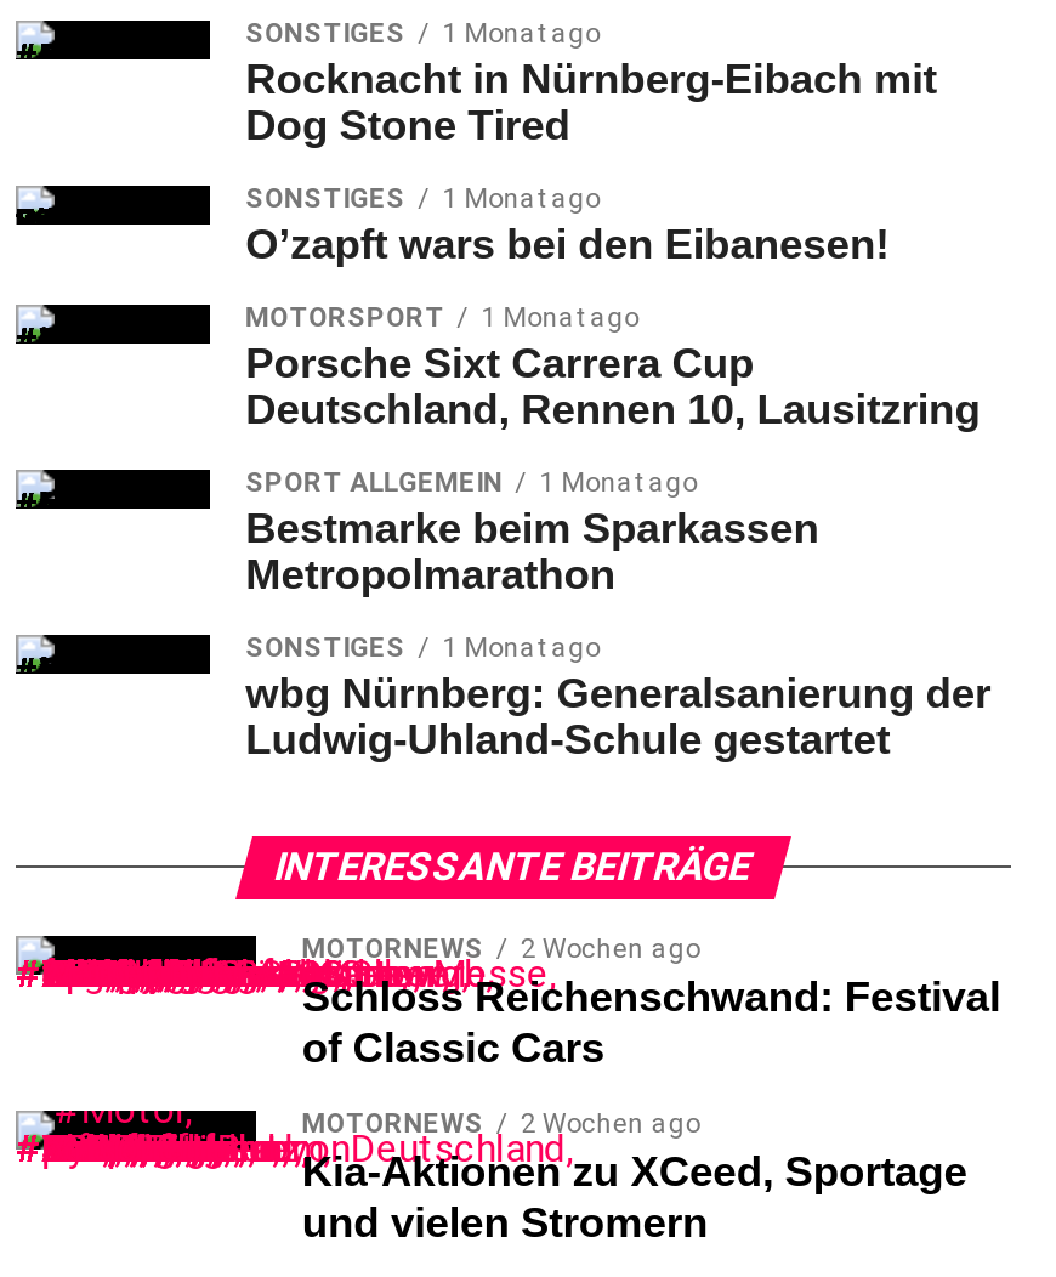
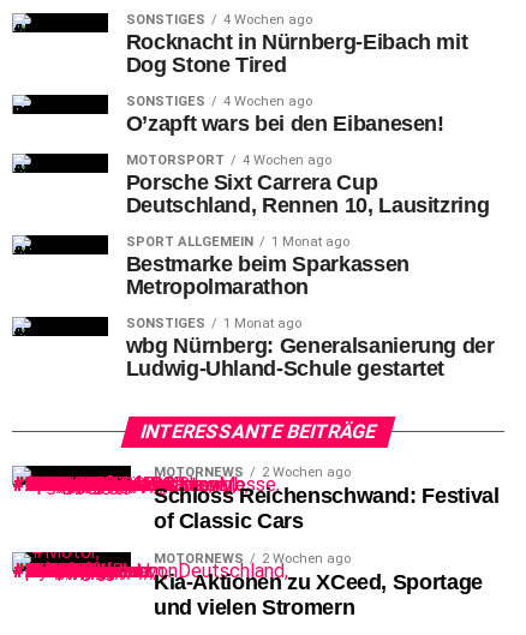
- SONSTIGES 1 Monat ago
+ SONSTIGES 4 Wochen ago

- SONSTIGES 1 Monat ago
+ SONSTIGES 4 Wochen ago

- MOTORSPORT 1 Monat ago
+ MOTORSPORT 4 Wochen ago
